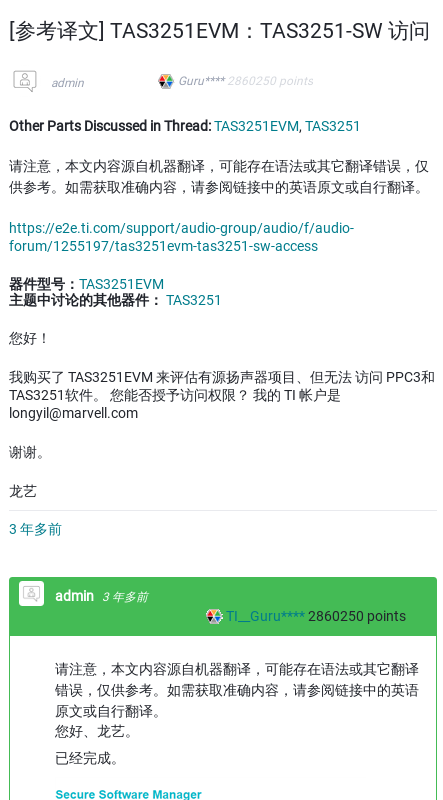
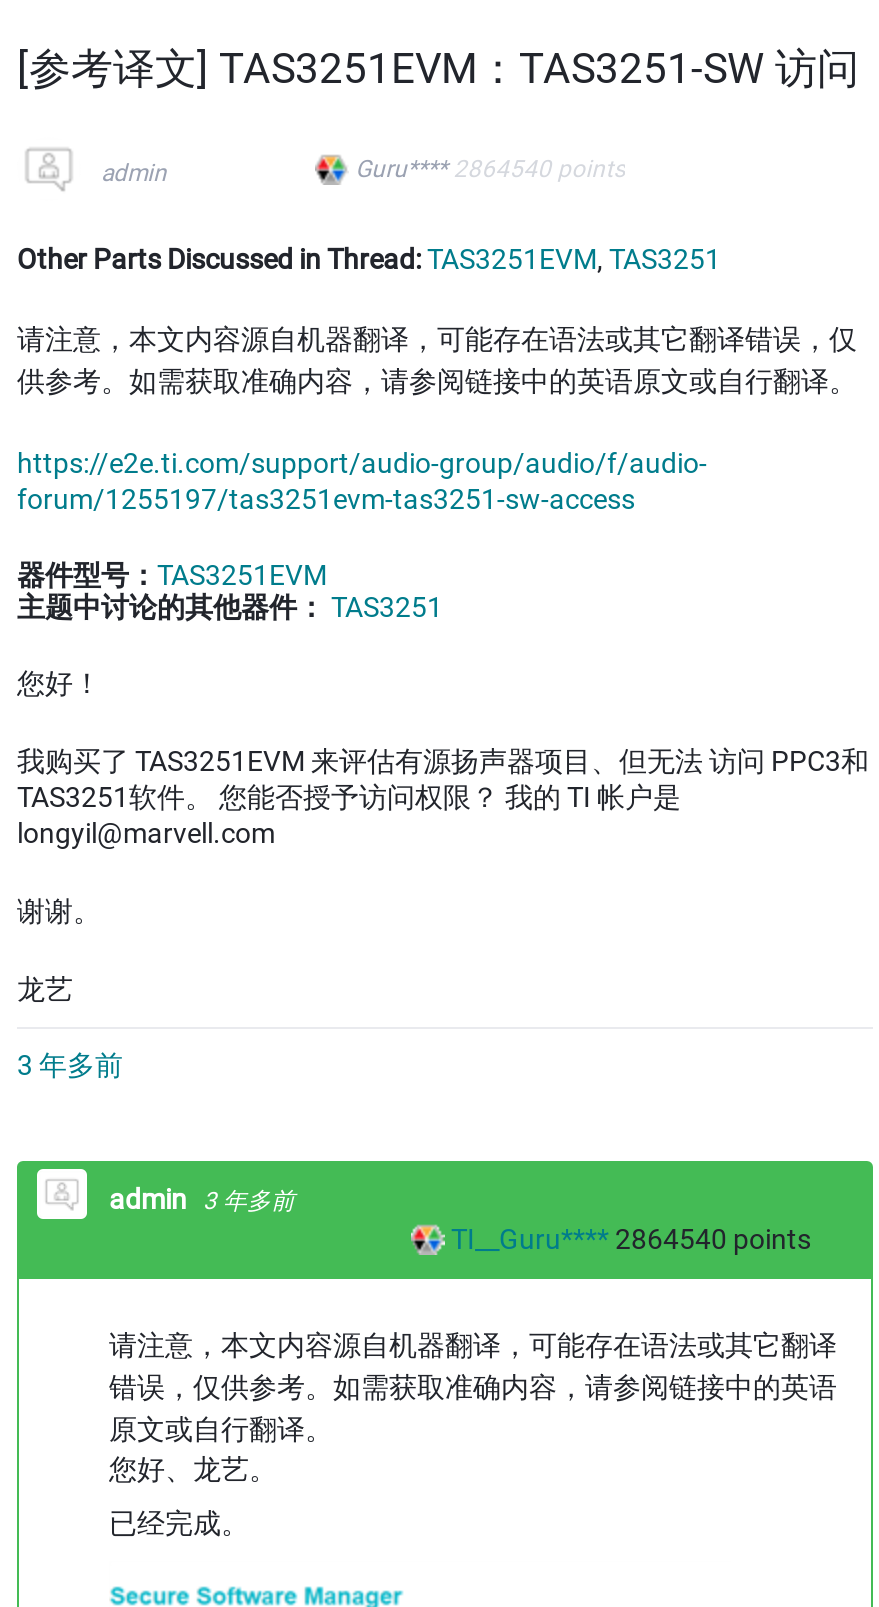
- Guru**** 2860250 points
+ Guru**** 2864540 points

- TI__Guru**** 2860250 points
+ TI__Guru**** 2864540 points
